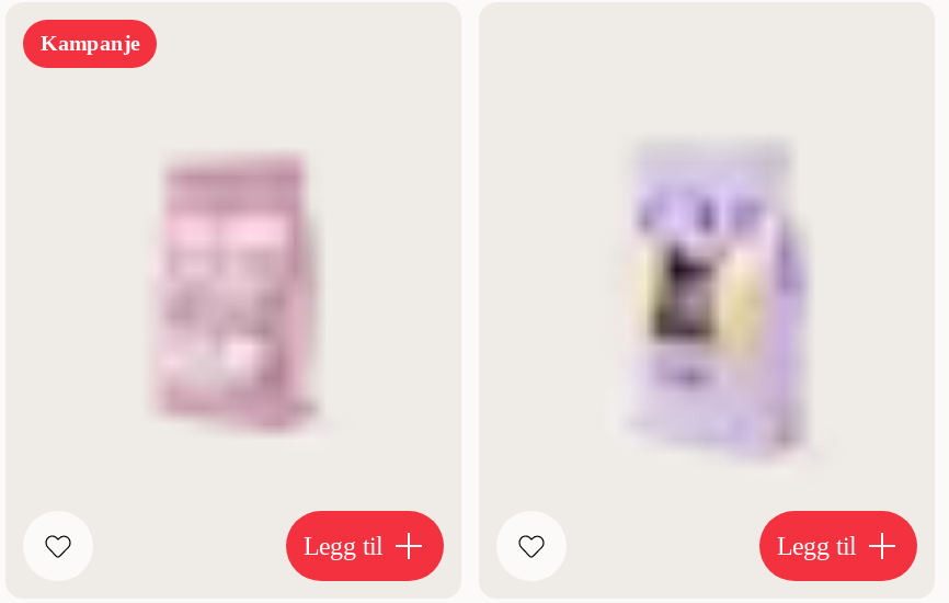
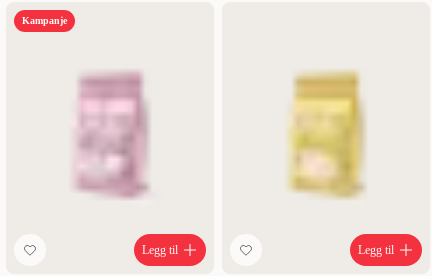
- [image]
+ [image]
